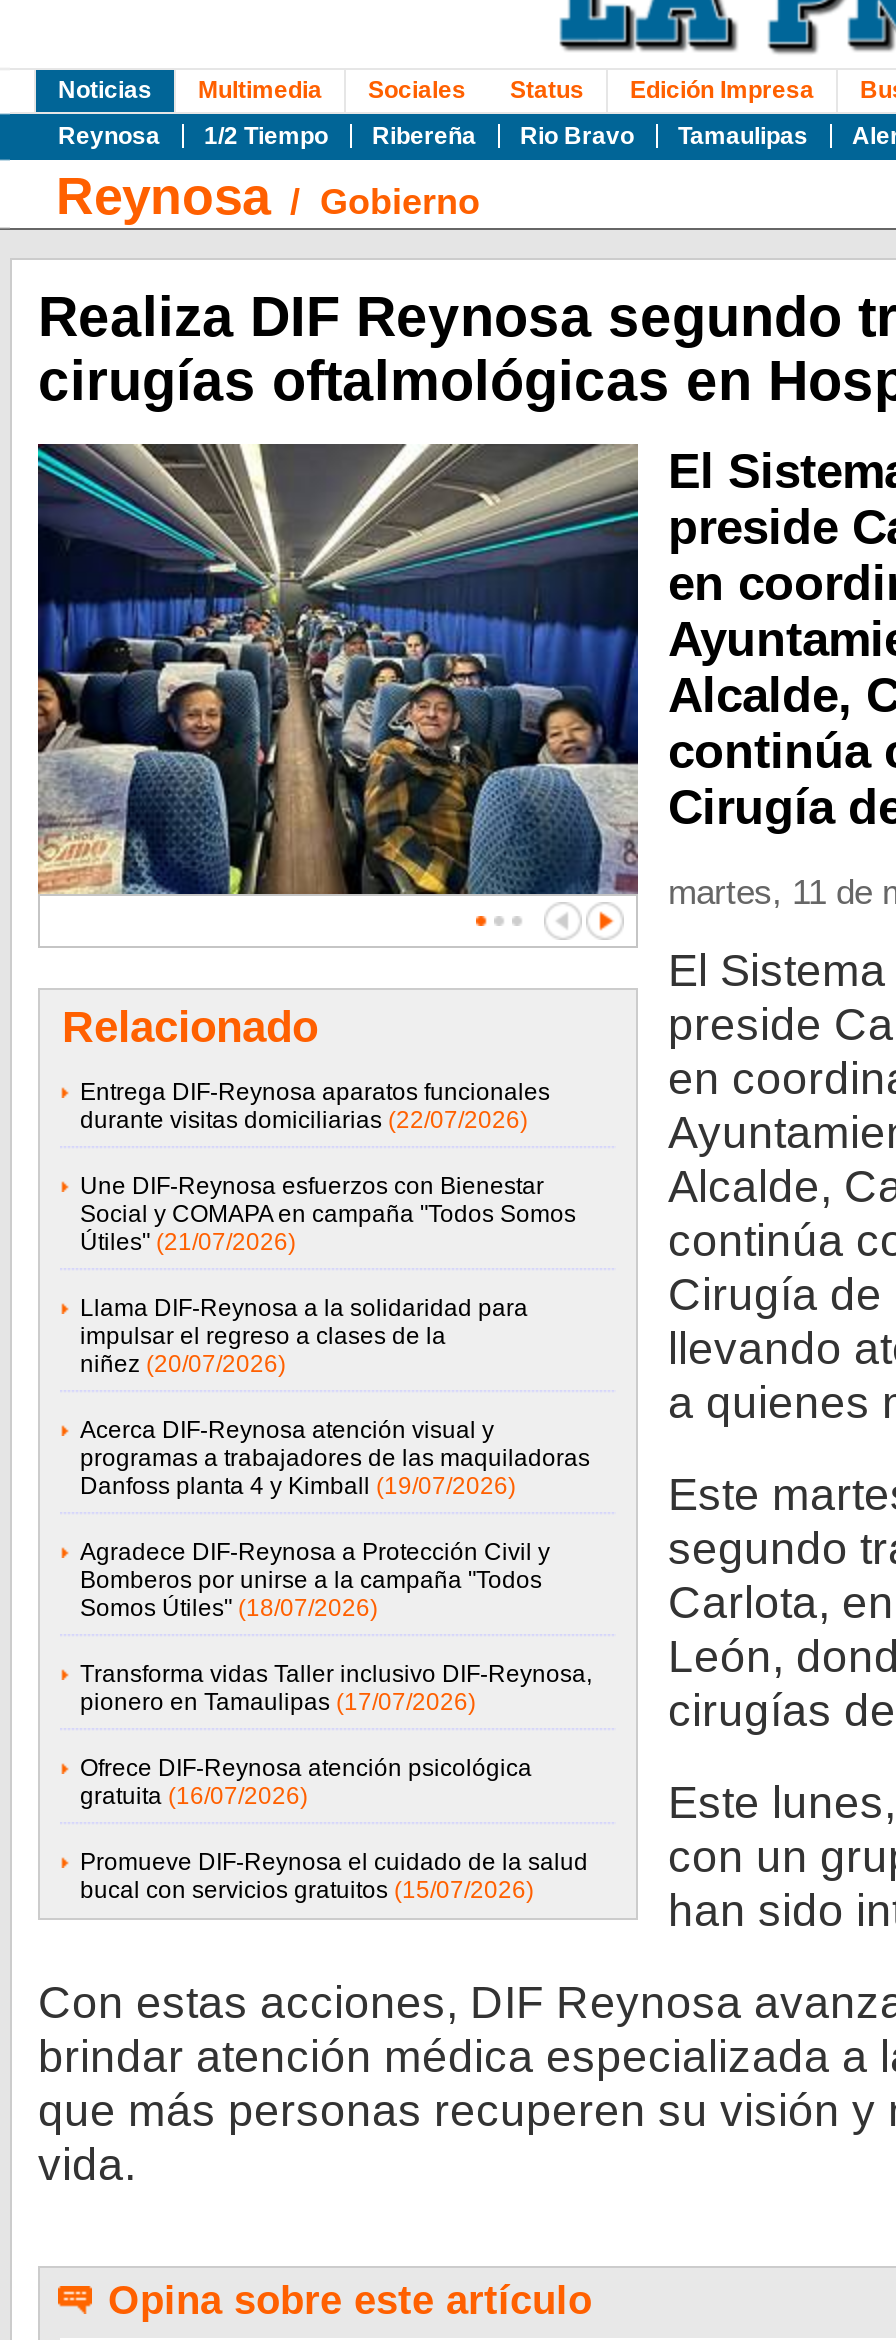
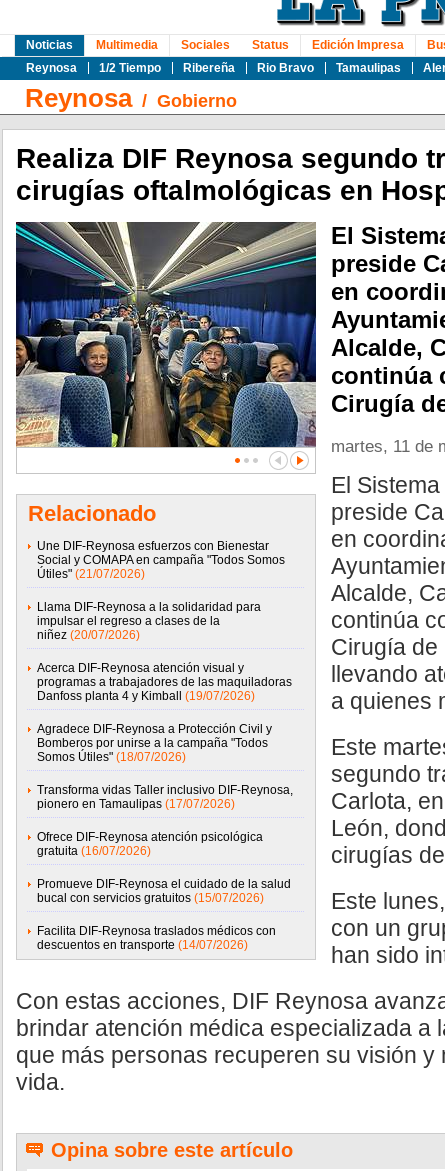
- Entrega DIF-Reynosa aparatos funcionales
- durante visitas domiciliarias (22/07/2026)

moved up: Une DIF-Reynosa esfuerzos con Bienestar | Social y COMAPA en campaña "Todos Somos | Útiles" (21/07/2026) | ... | Promueve DIF-Reynosa el cuidado de la salud | bucal con servicios gratuitos (15/07/2026)

+ Facilita DIF-Reynosa traslados médicos con
+ descuentos en transporte (14/07/2026)
